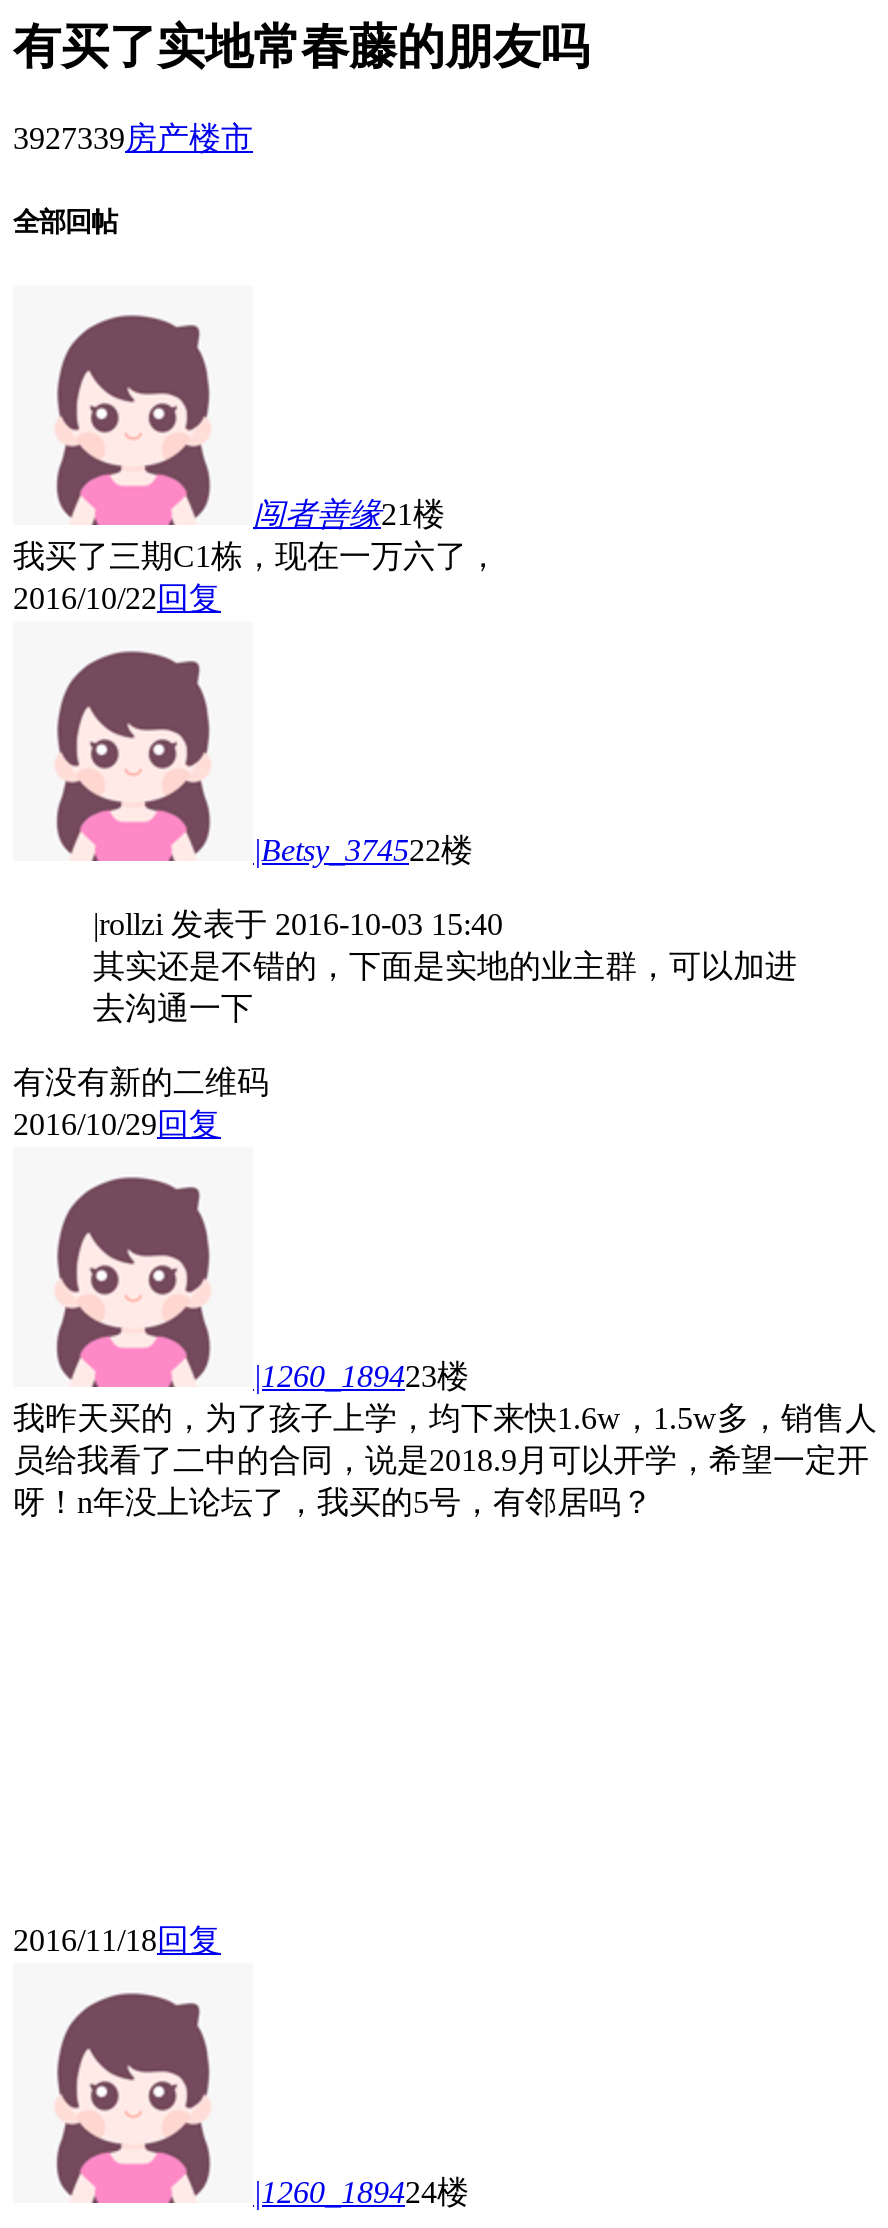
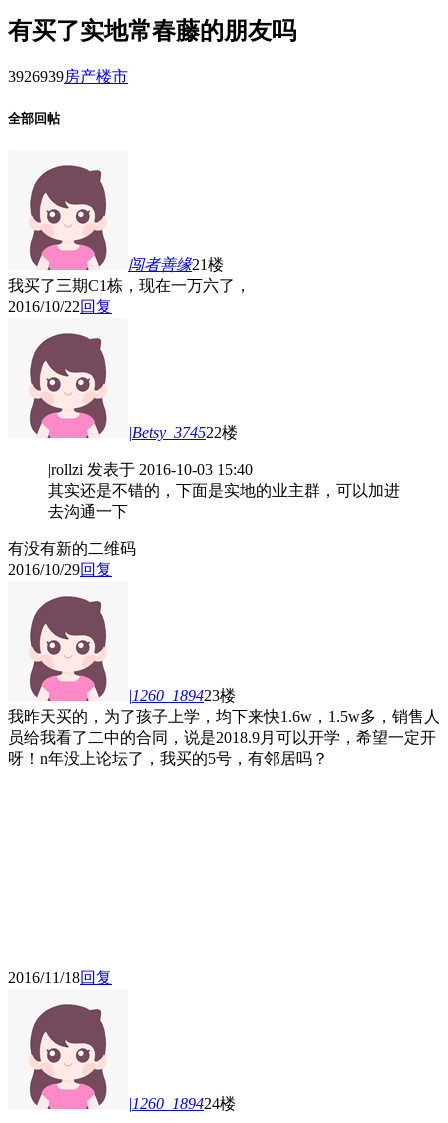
- 3927339房产楼市
+ 3926939房产楼市
